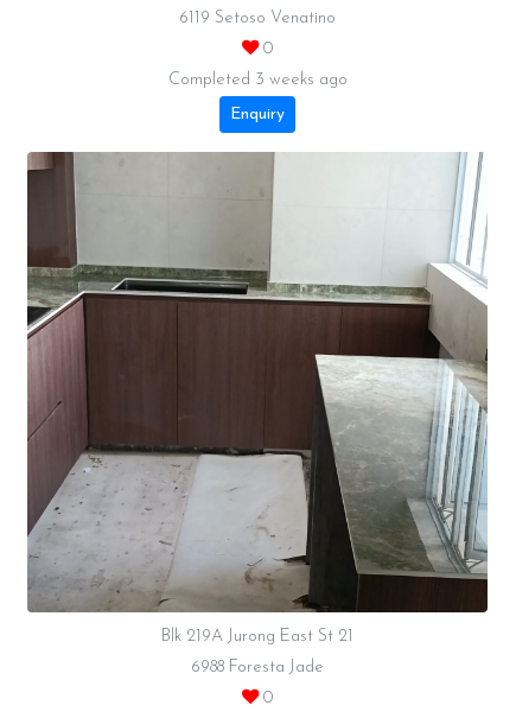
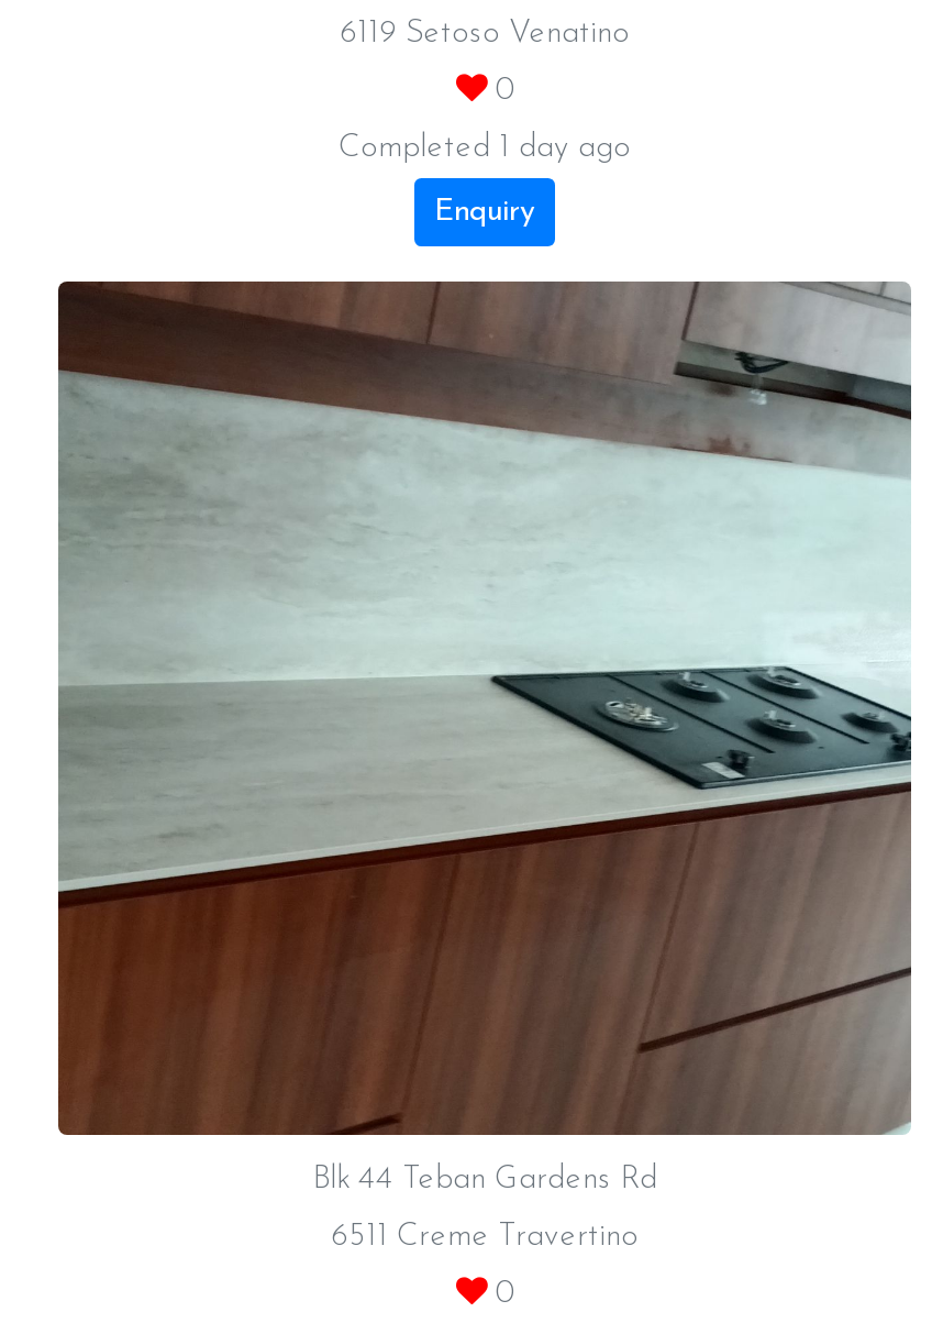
- Completed 3 weeks ago
+ Completed 1 day ago

- [image]
- Blk 219A Jurong East St 21
+ [image]
+ Blk 44 Teban Gardens Rd

- 6988 Foresta Jade
+ 6511 Creme Travertino
